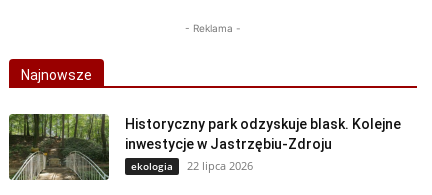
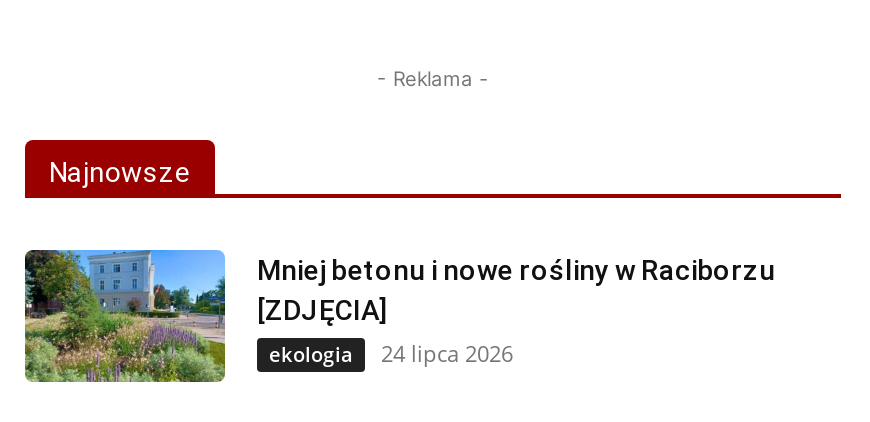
- [image]
- Historyczny park odzyskuje blask. Kolejne
- inwestycje w Jastrzębiu-Zdroju
+ [image]
+ Mniej betonu i nowe rośliny w Raciborzu
+ [ZDJĘCIA]

- ekologia 22 lipca 2026
+ ekologia 24 lipca 2026
